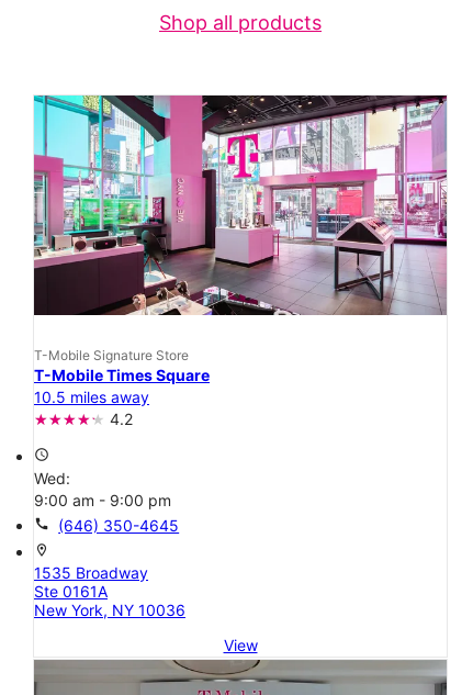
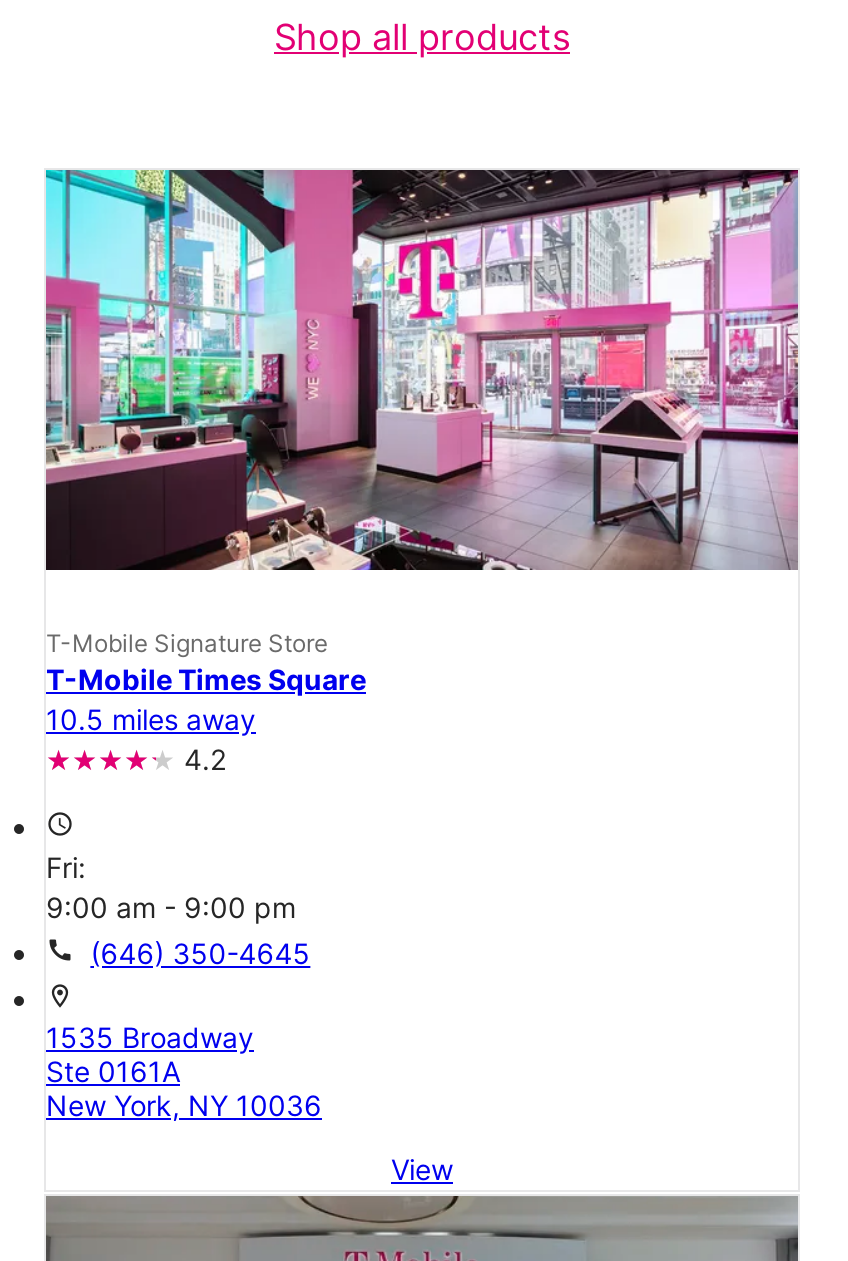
- Wed:
+ Fri:
